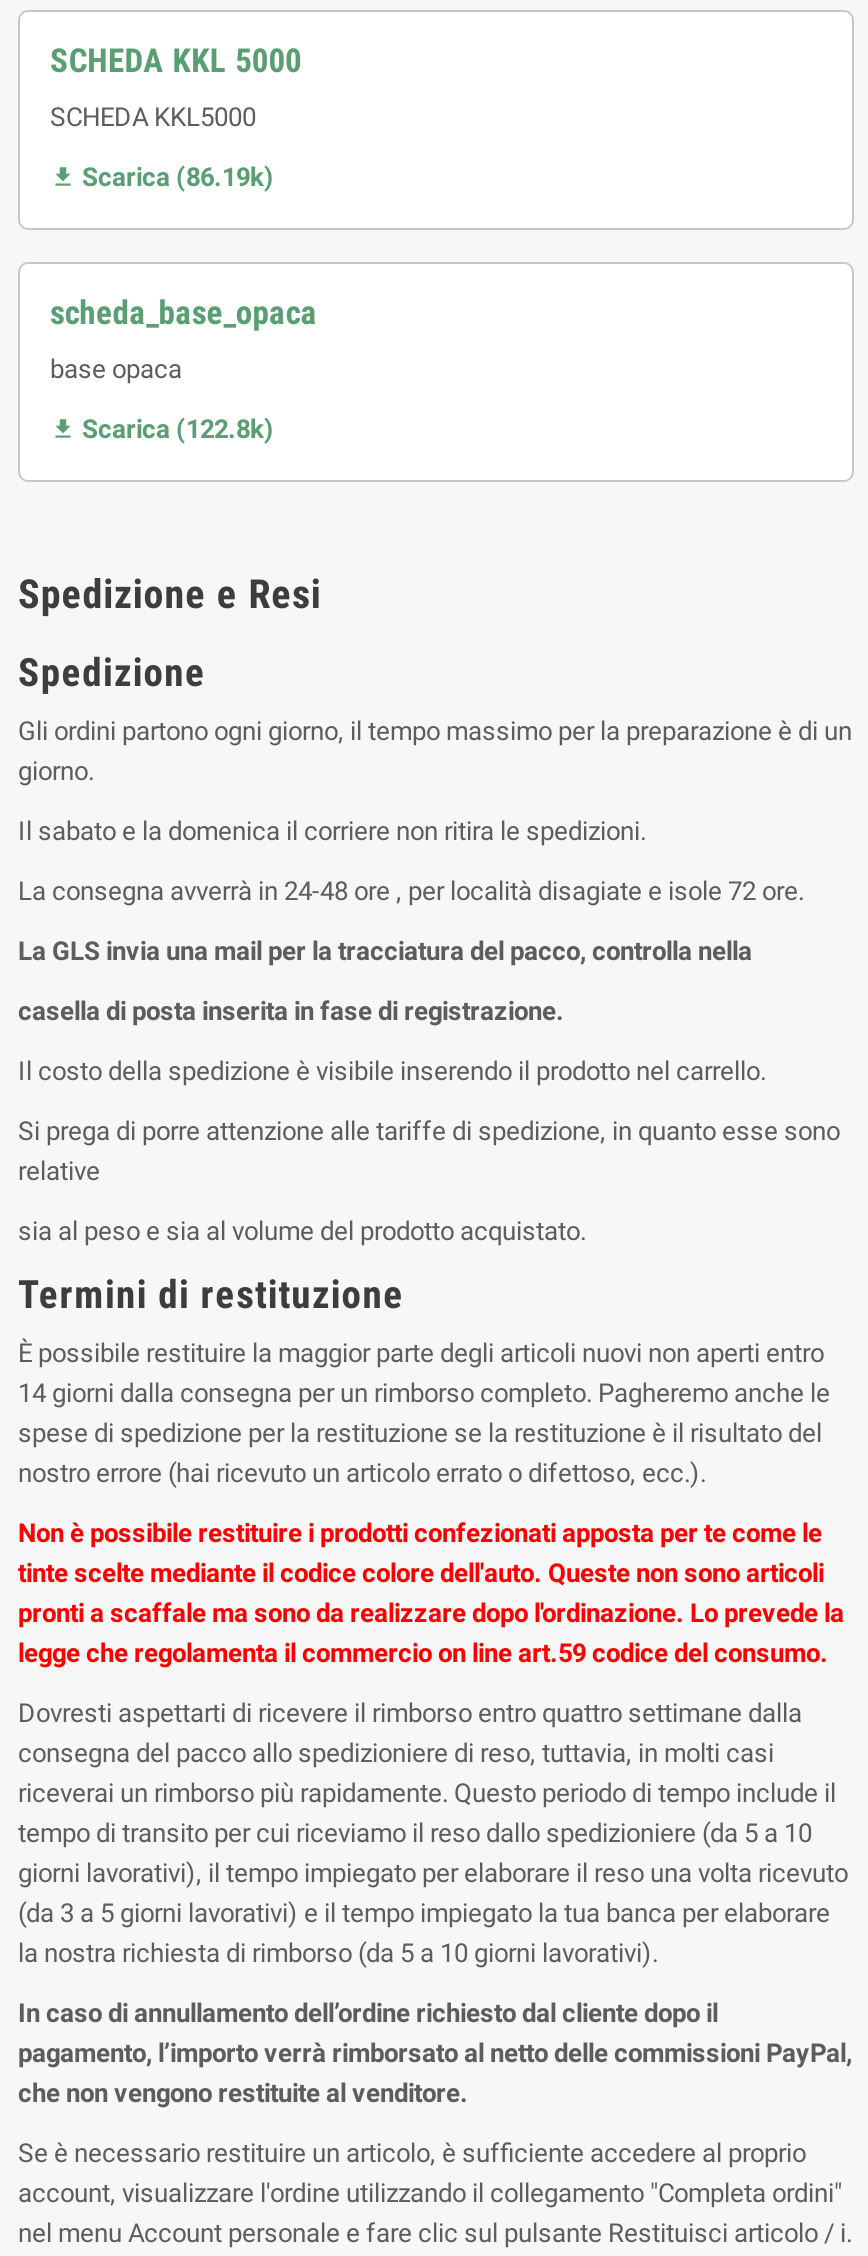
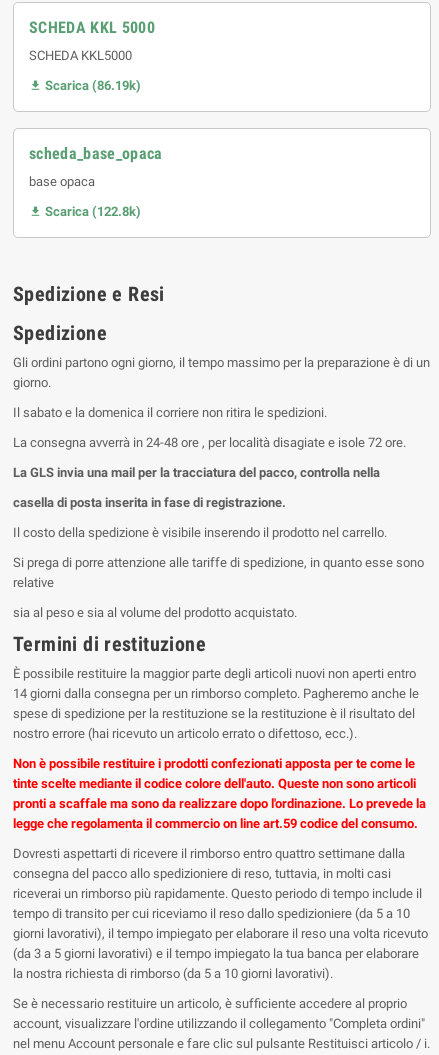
- In caso di annullamento dell’ordine richiesto dal cliente dopo il
- pagamento, l’importo verrà rimborsato al netto delle commissioni PayPal,
- che non vengono restituite al venditore.
